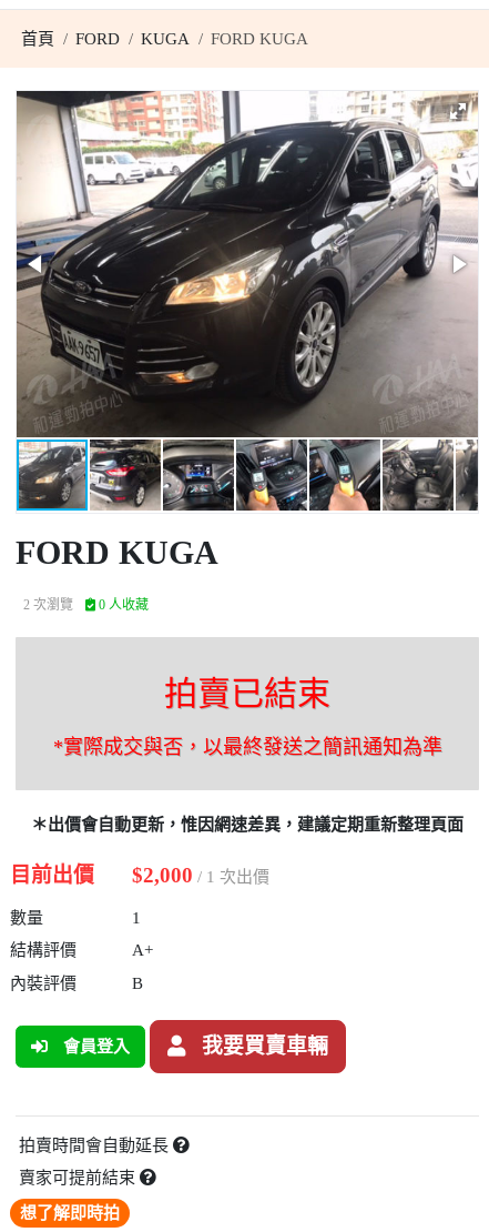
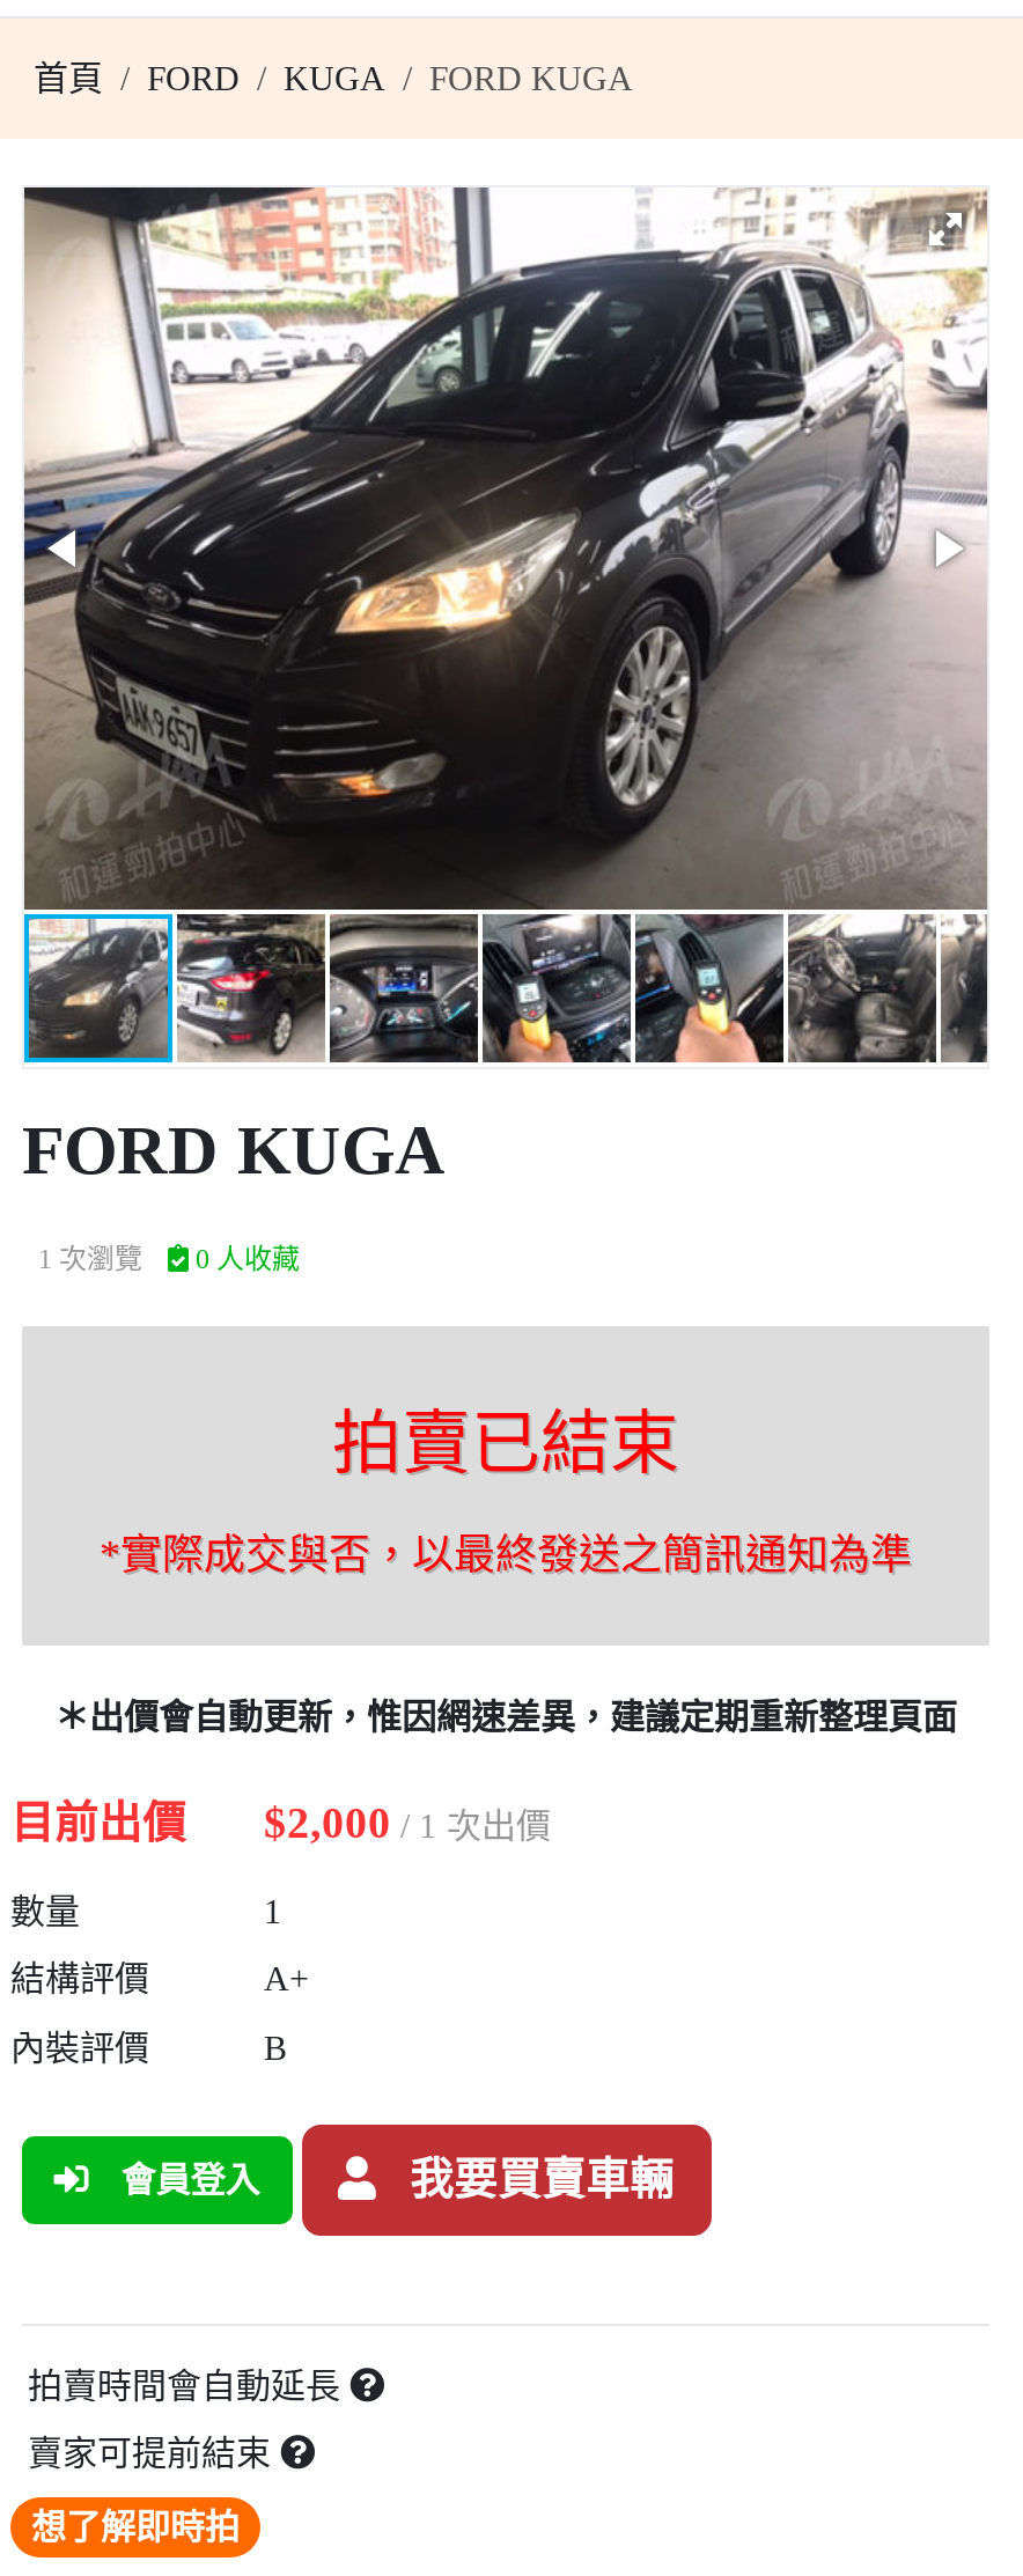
- 2 次瀏覽
+ 1 次瀏覽
